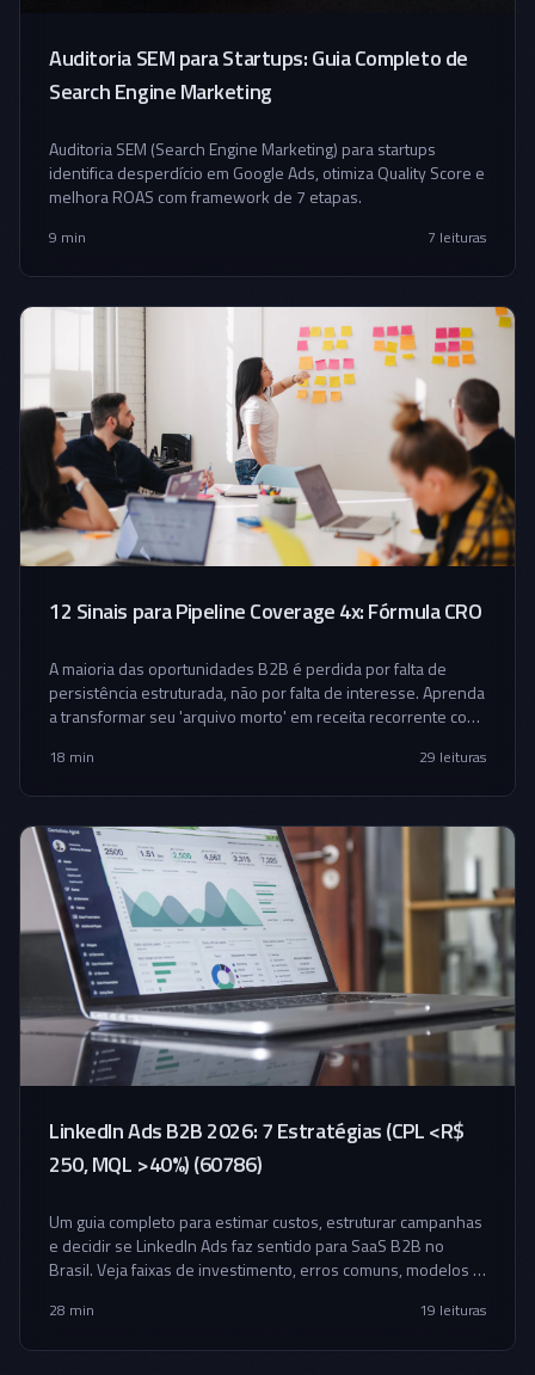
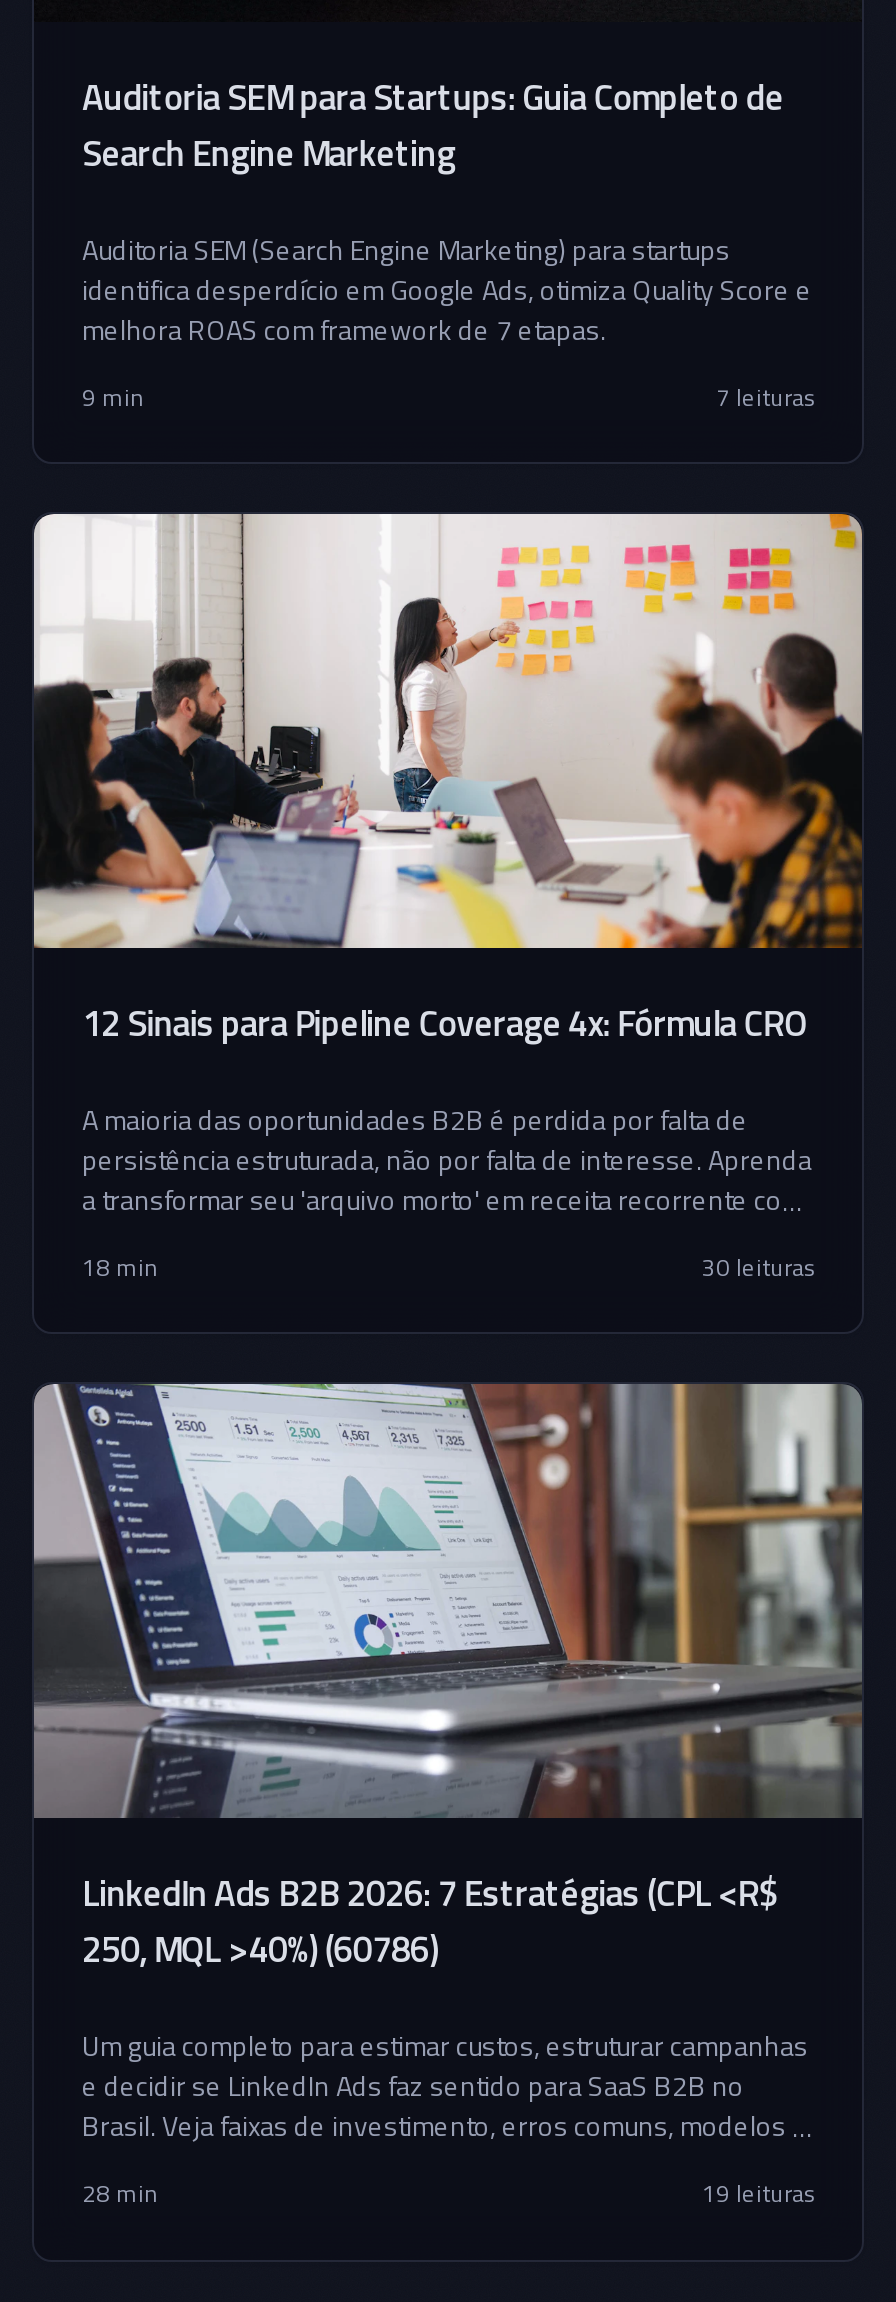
- 29 leituras
+ 30 leituras
